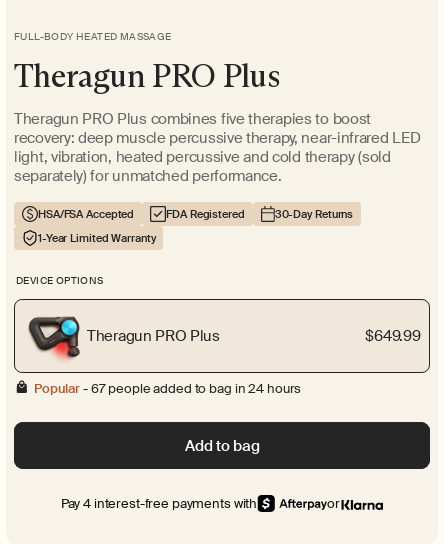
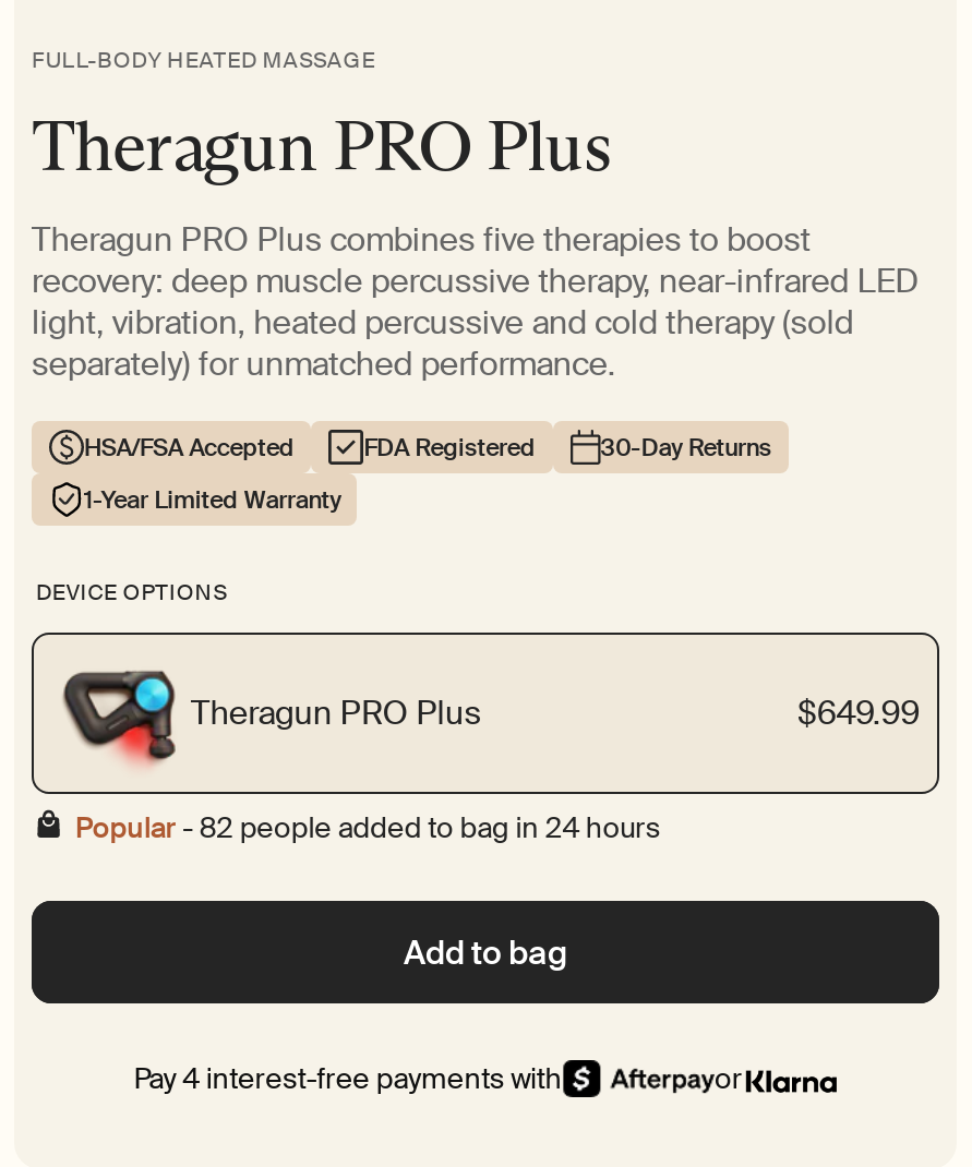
- Popular - 67 people added to bag in 24 hours
+ Popular - 82 people added to bag in 24 hours
